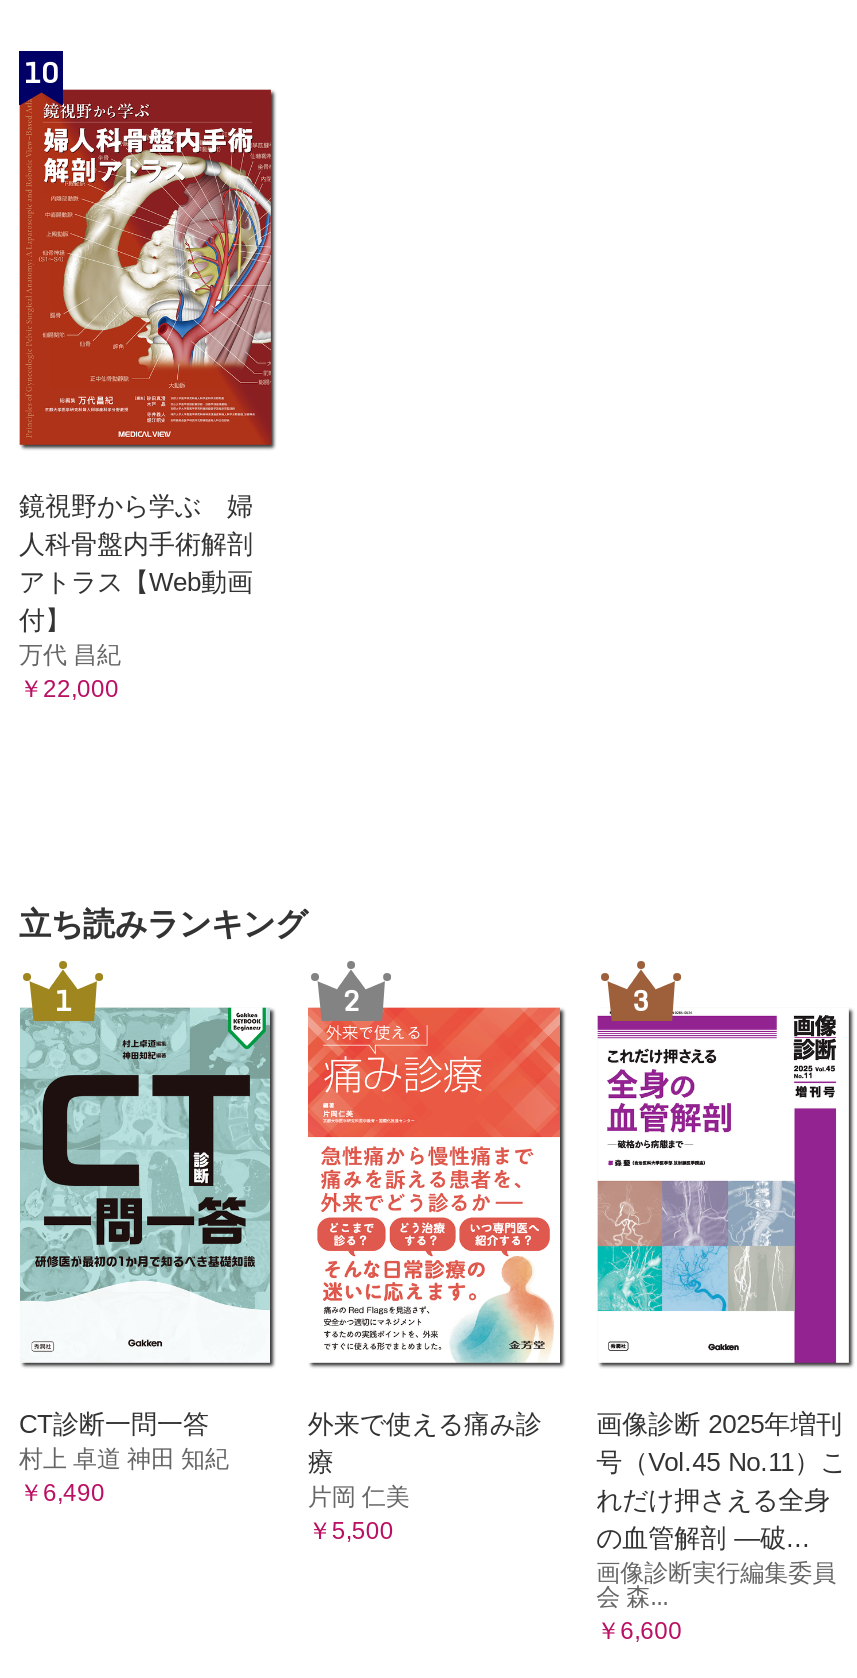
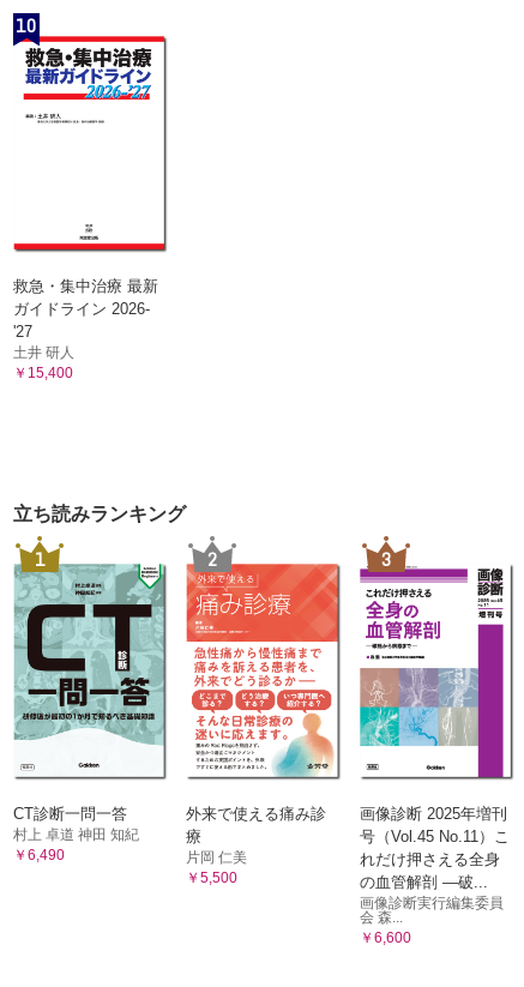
- [image]
- 鏡視野から学ぶ 婦
- 人科骨盤内手術解剖
- アトラス【Web動画
- 付】
- 万代 昌紀
- ￥22,000
+ [image]
+ 救急・集中治療 最新
+ ガイドライン 2026-
+ '27
+ 土井 研人
+ ￥15,400
